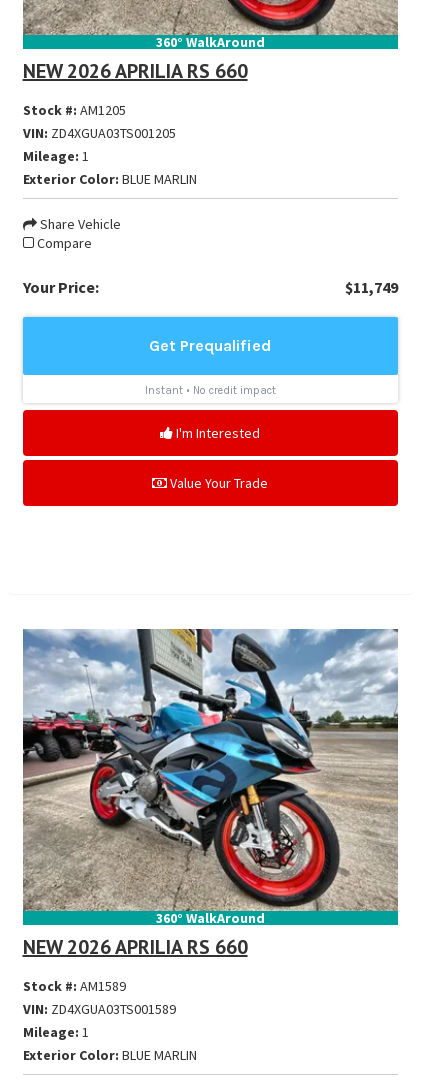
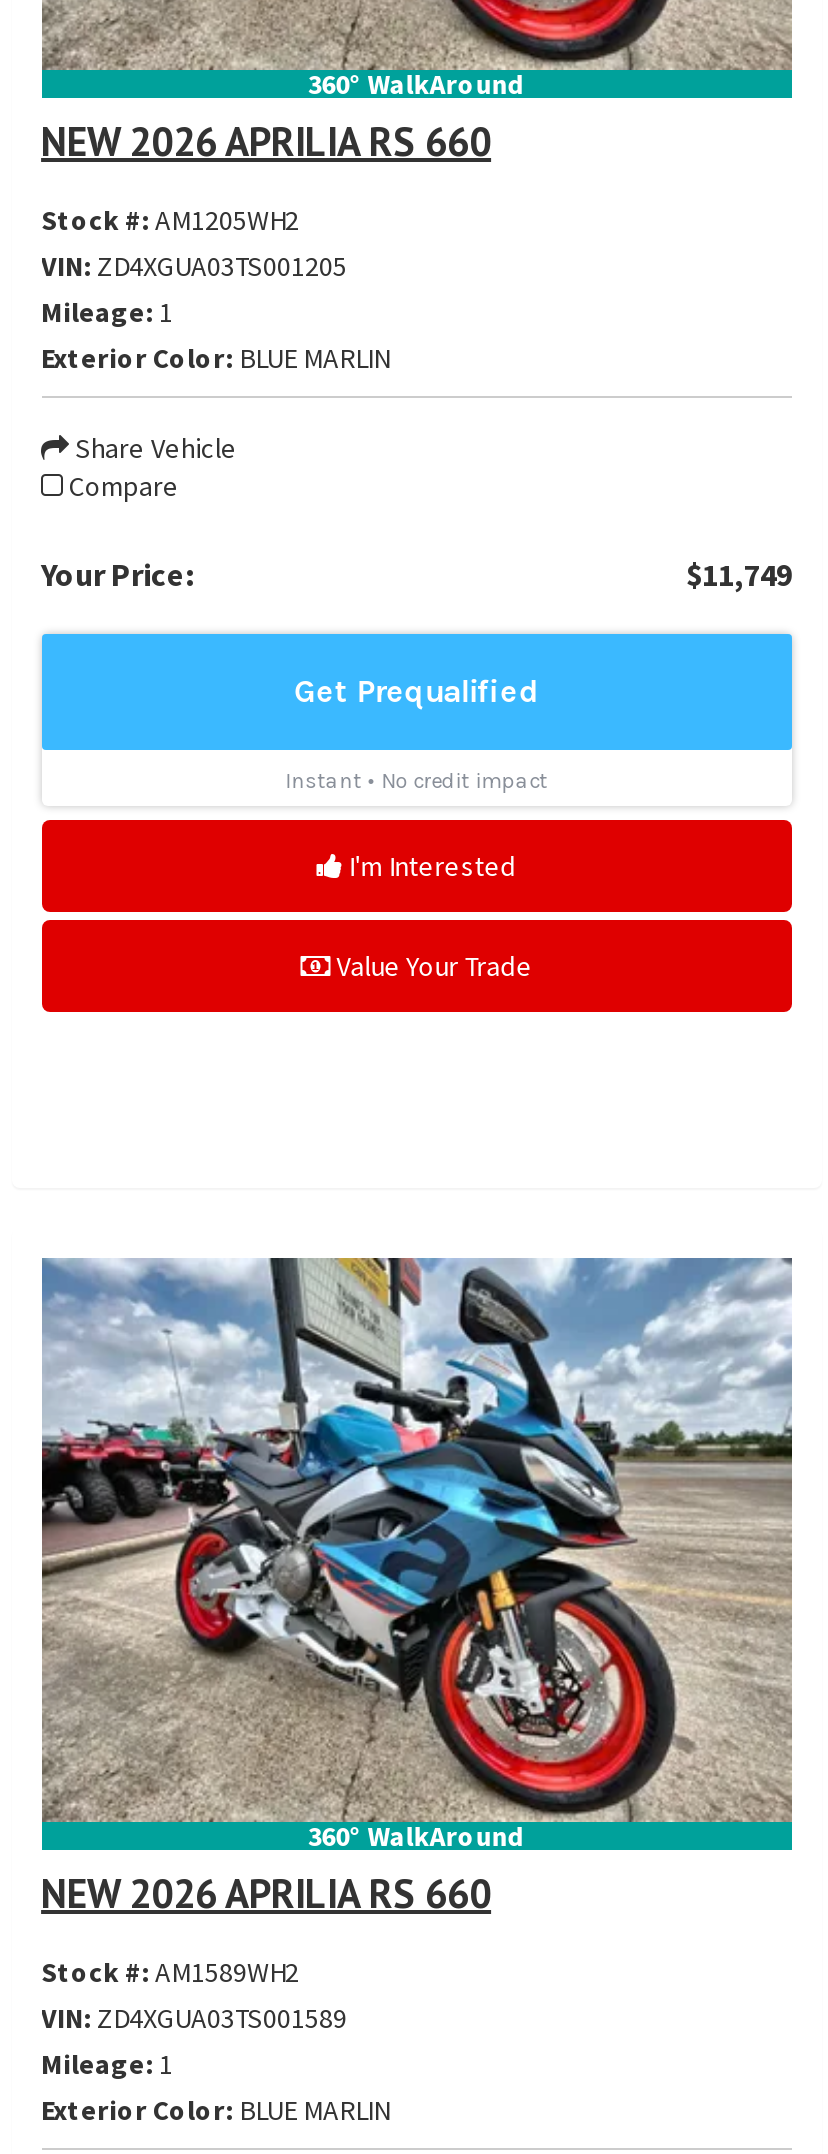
- Stock #: AM1205
+ Stock #: AM1205WH2

- Stock #: AM1589
+ Stock #: AM1589WH2
